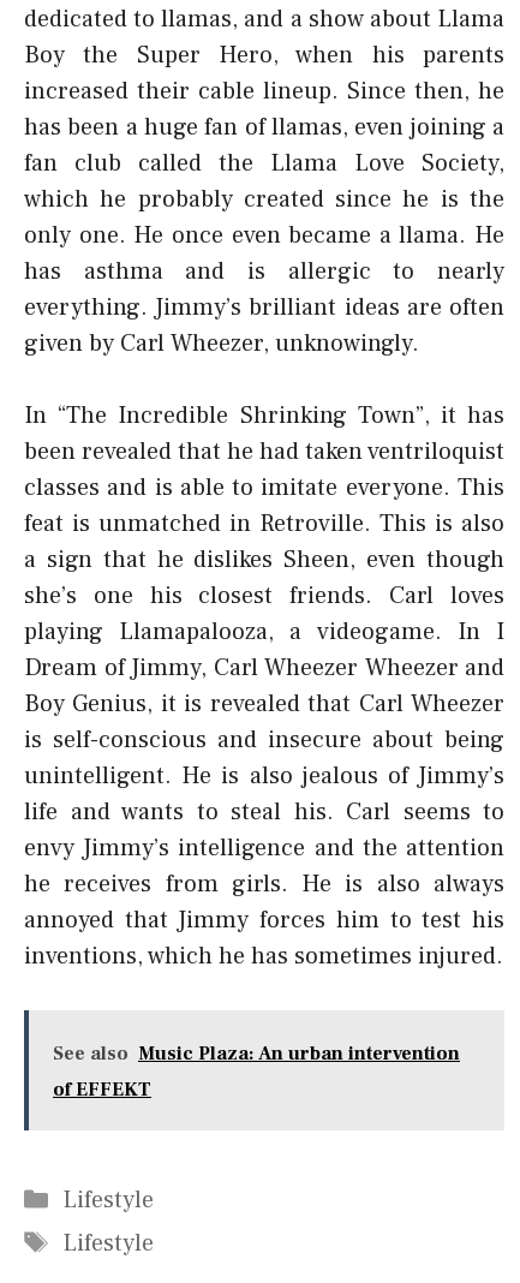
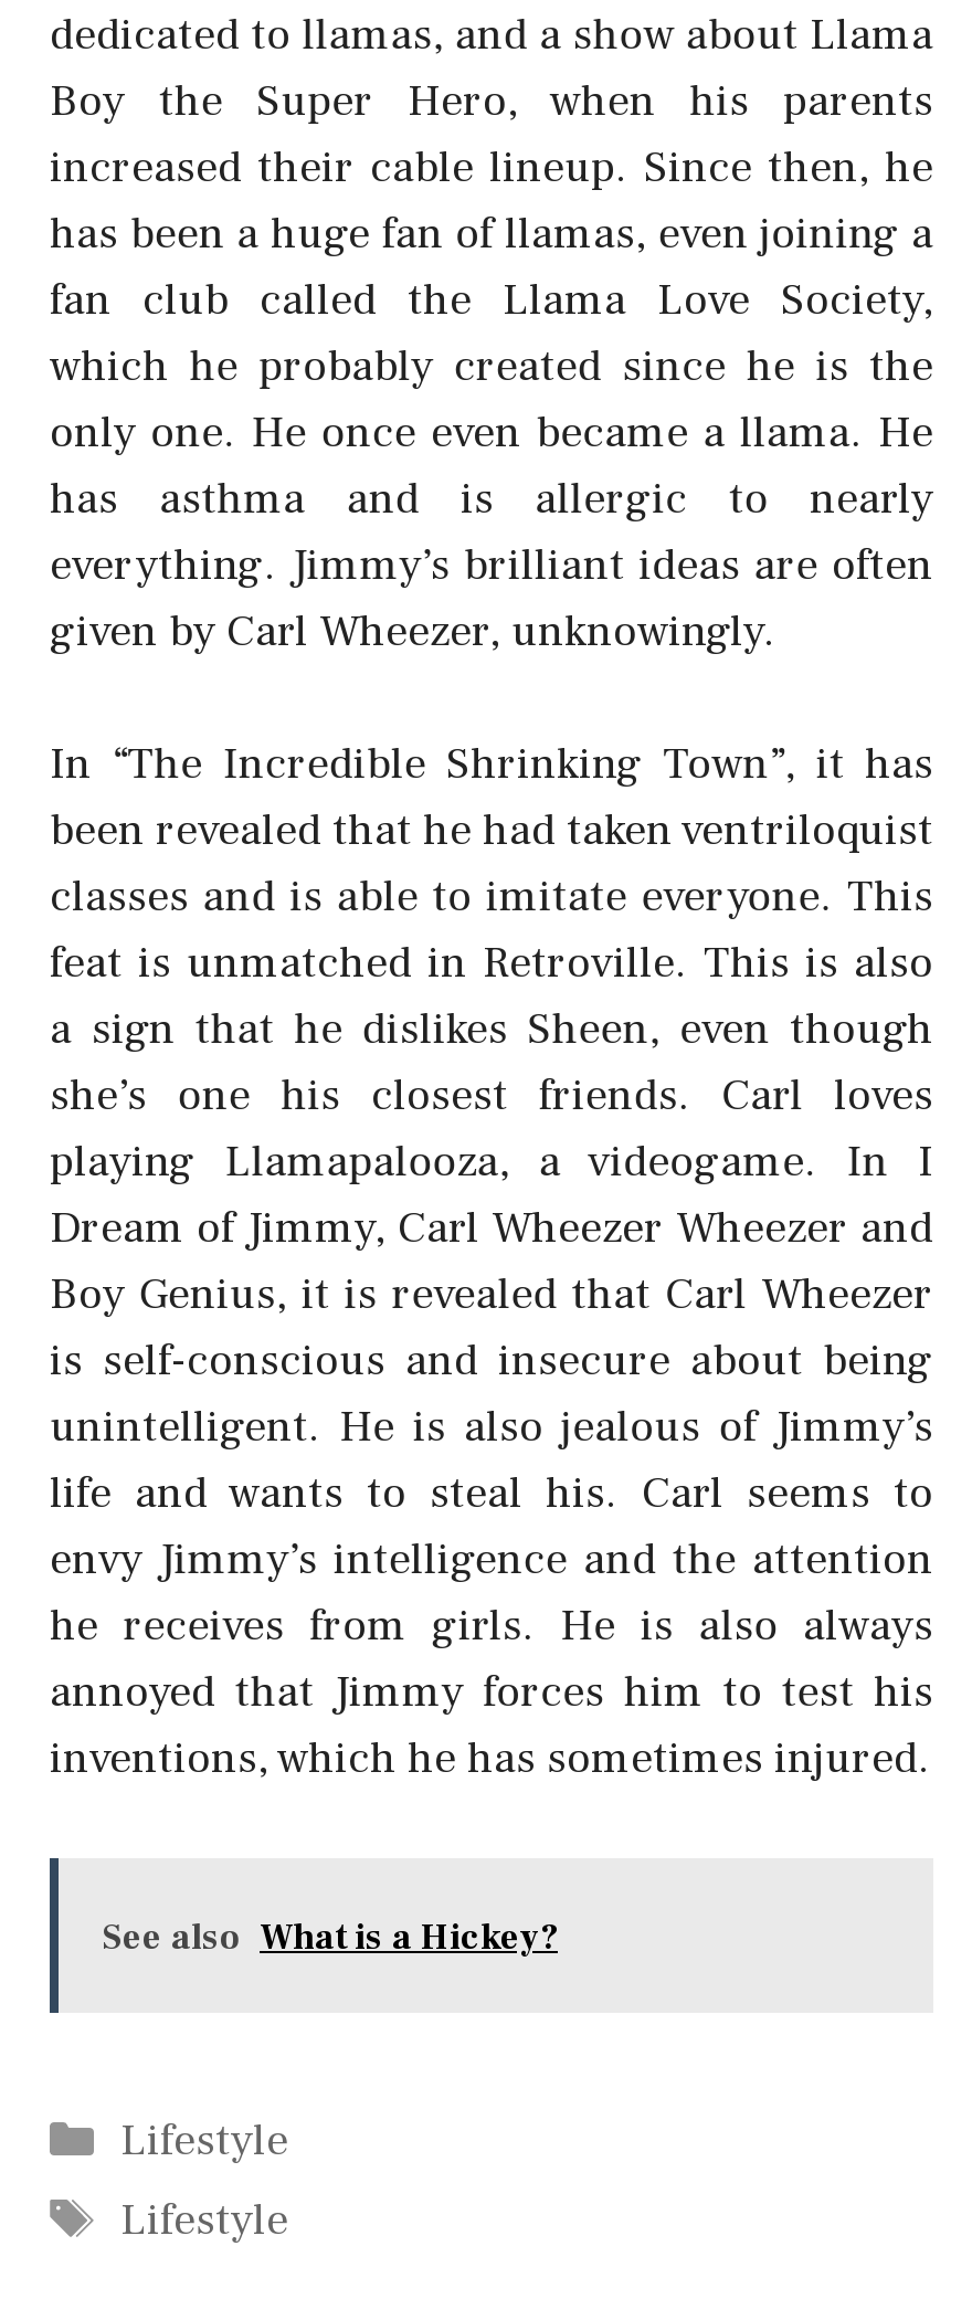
- See also Music Plaza: An urban intervention
- of EFFEKT
+ See also What is a Hickey?
